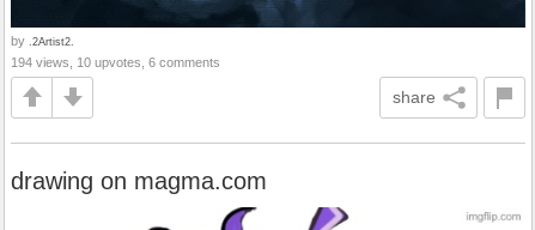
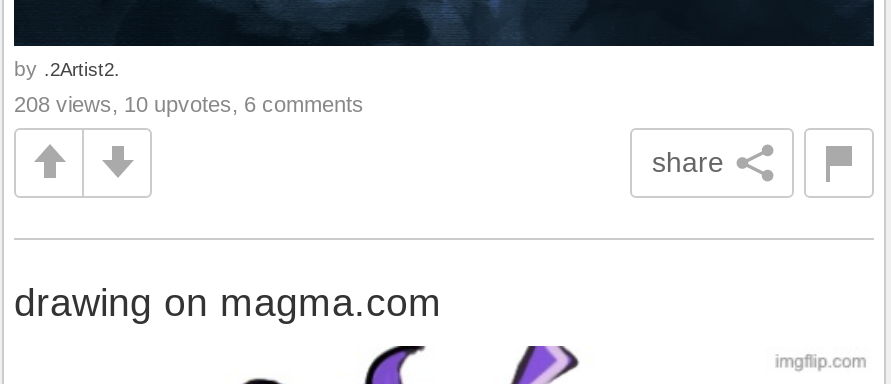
- 194 views, 10 upvotes, 6 comments
+ 208 views, 10 upvotes, 6 comments
